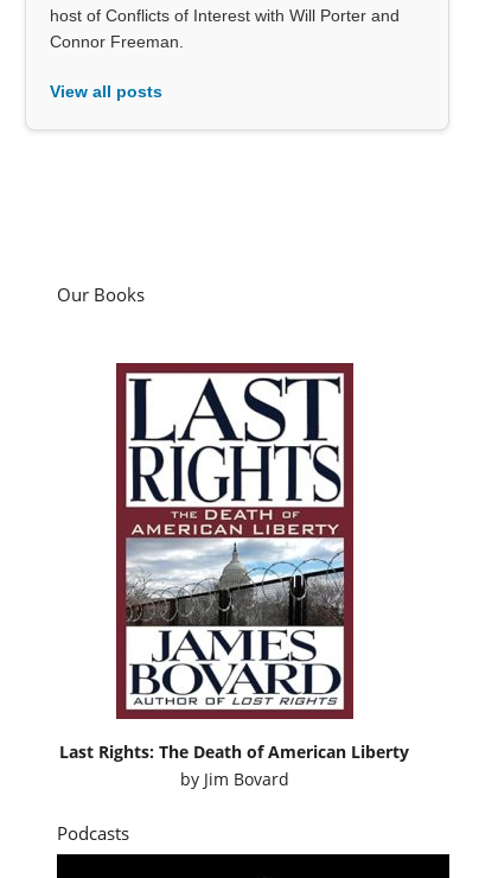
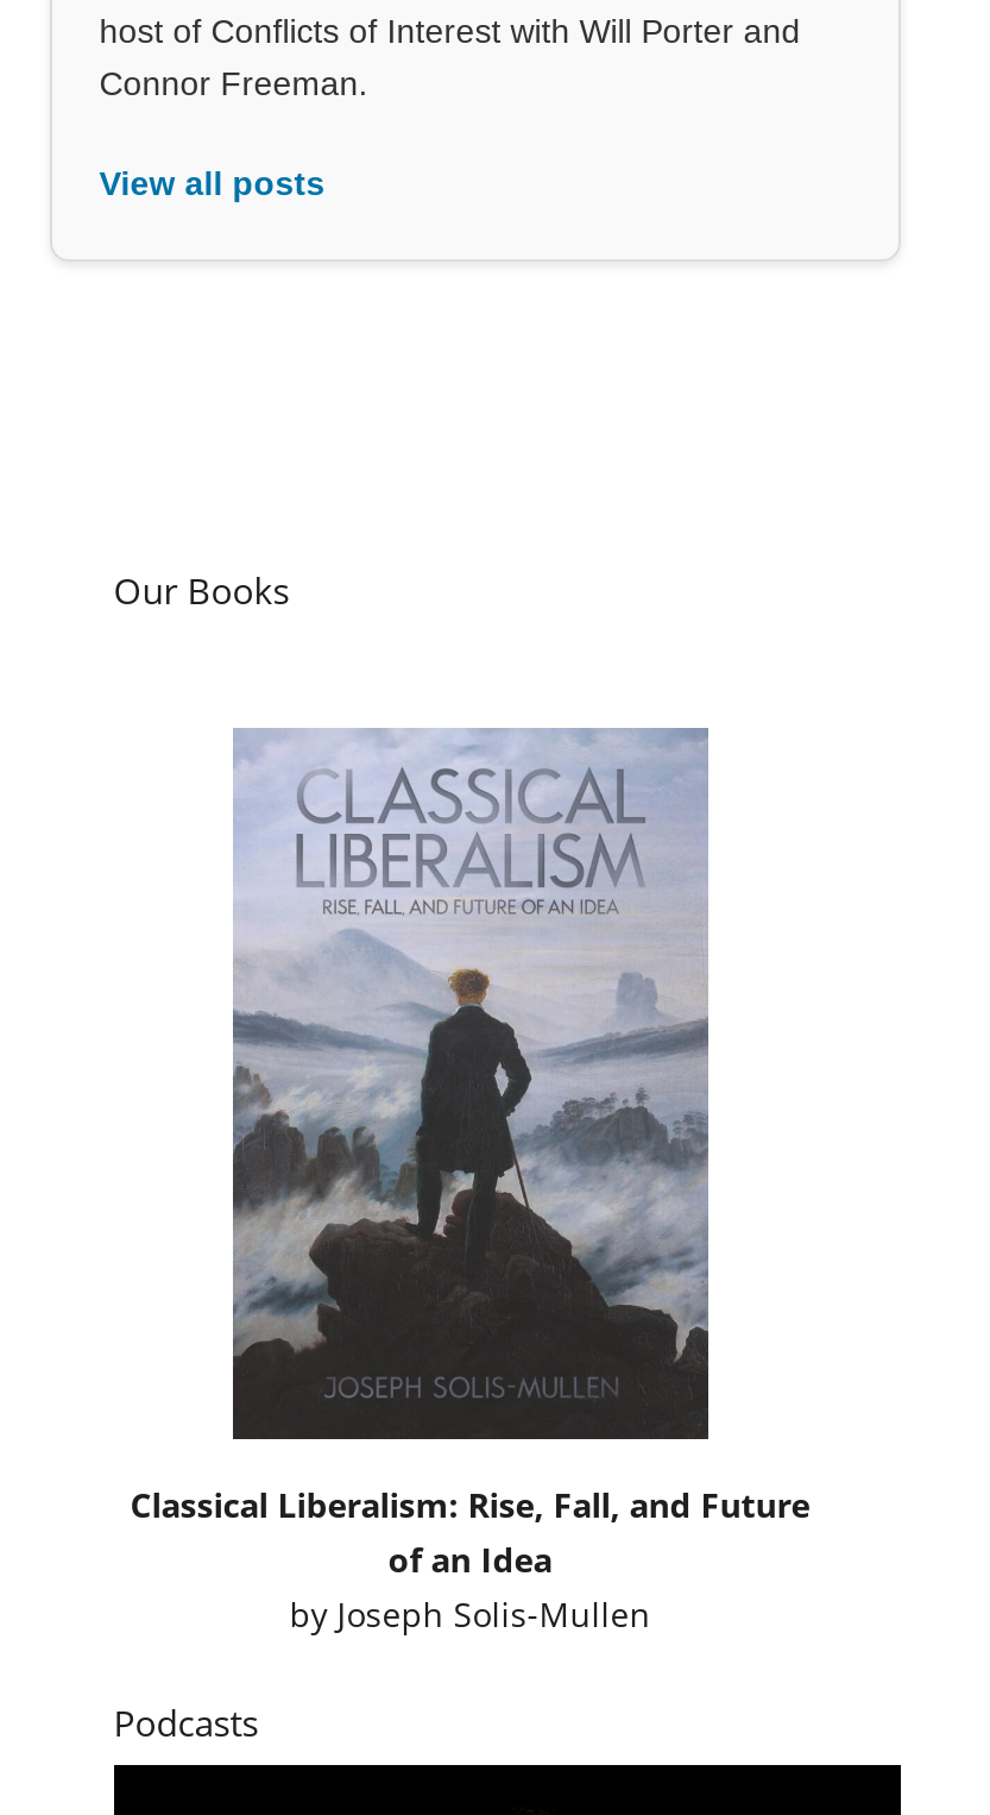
- [image]
- Last Rights: The Death of American Liberty
- by Jim Bovard
+ [image]
+ Classical Liberalism: Rise, Fall, and Future
+ of an Idea
+ by Joseph Solis-Mullen
